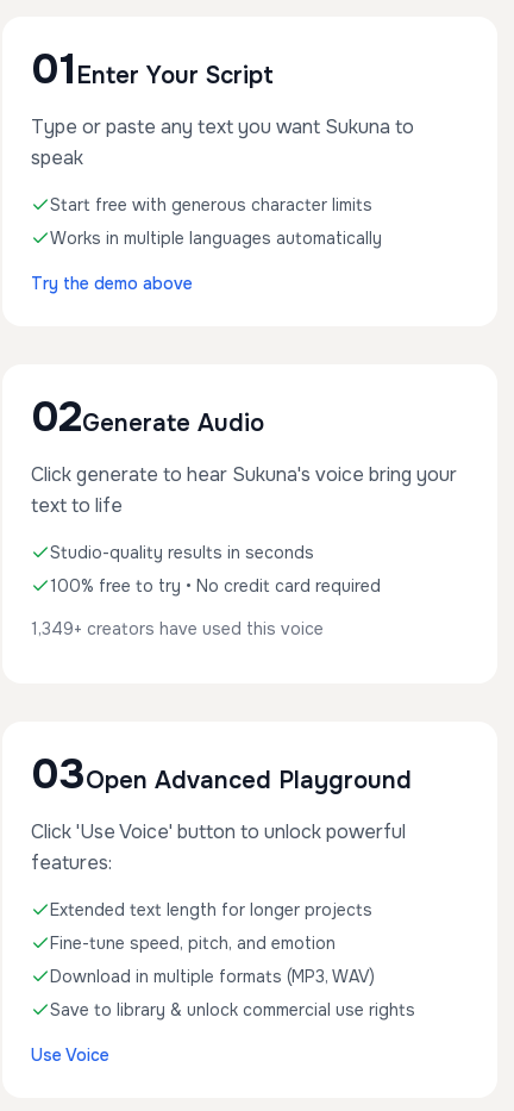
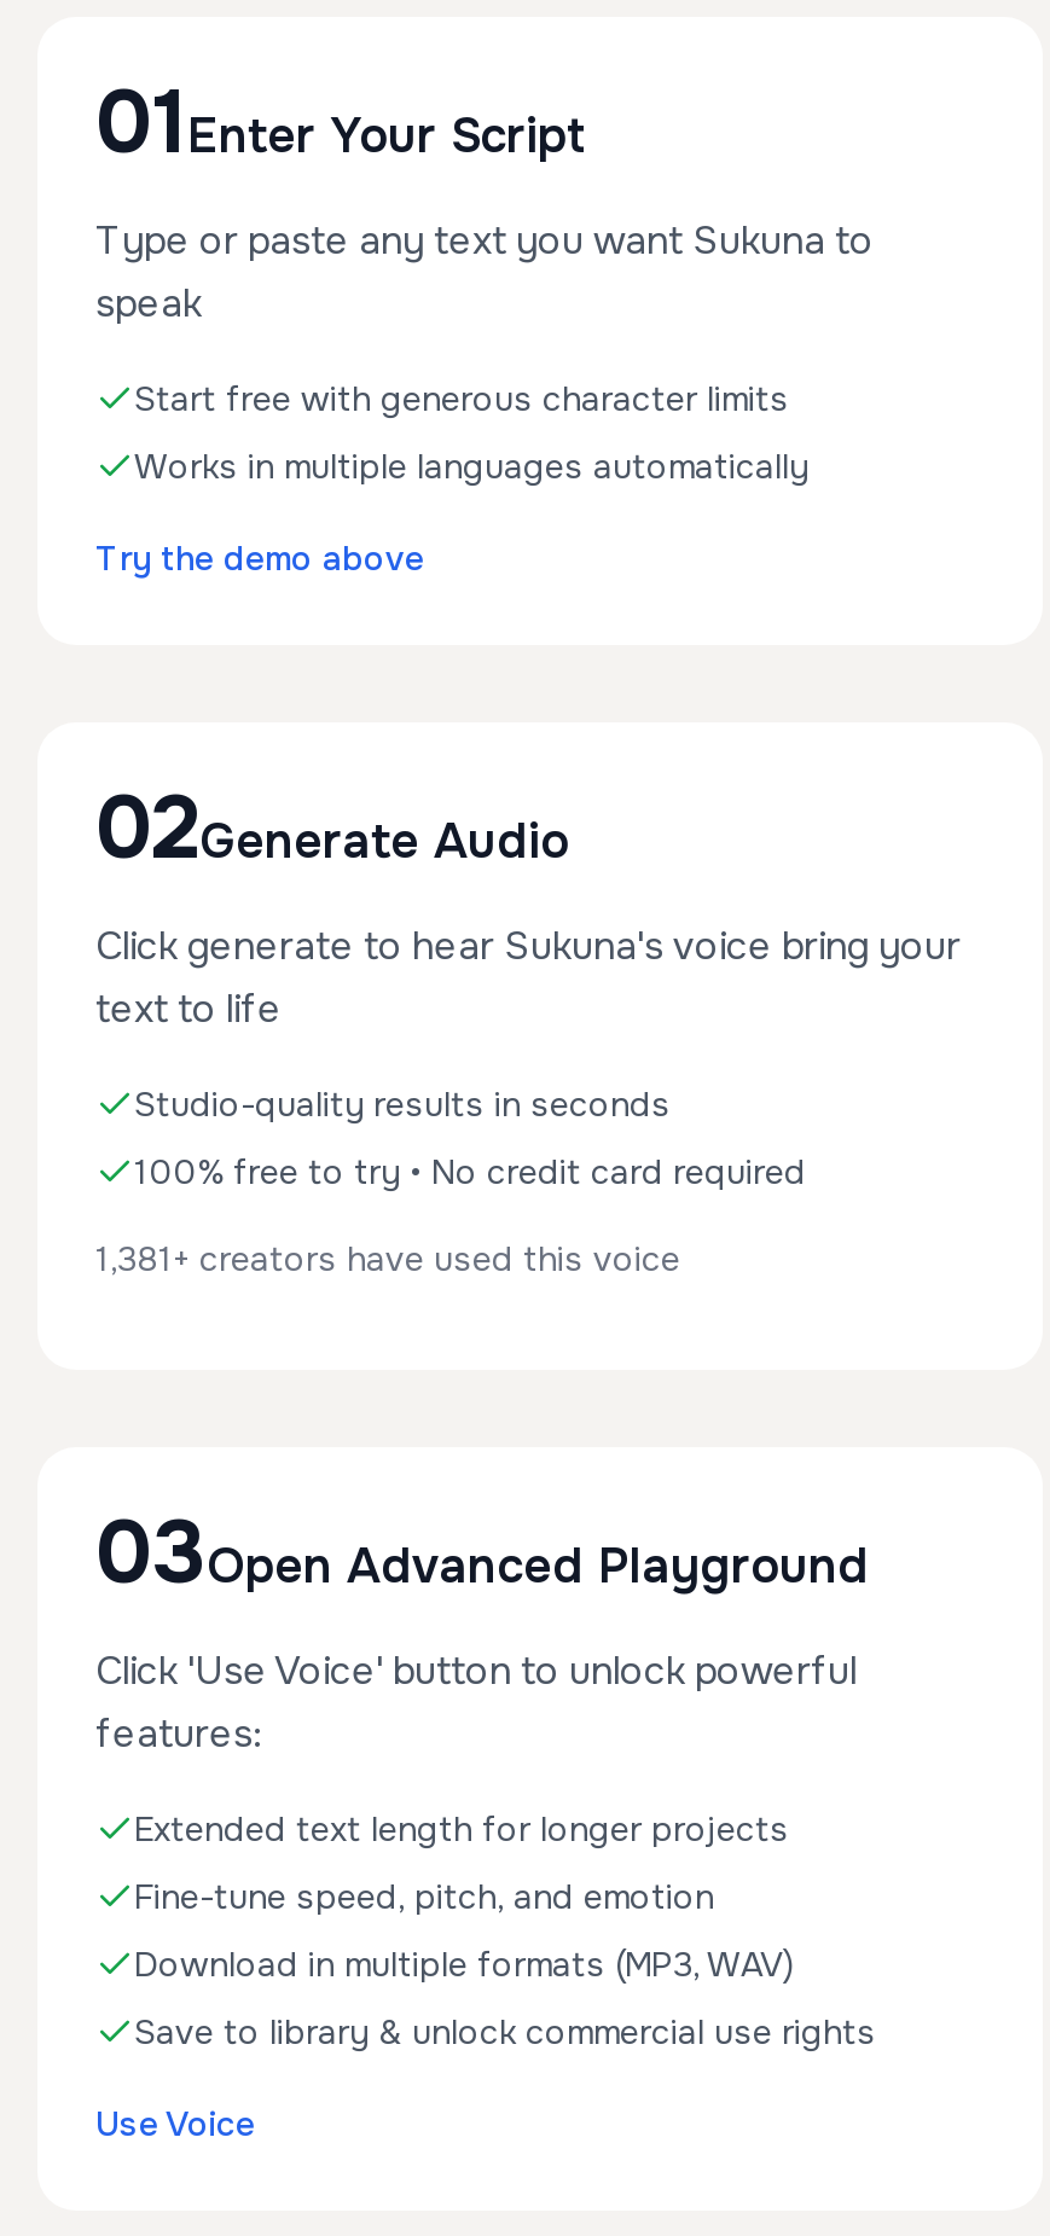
- 1,349+ creators have used this voice
+ 1,381+ creators have used this voice
